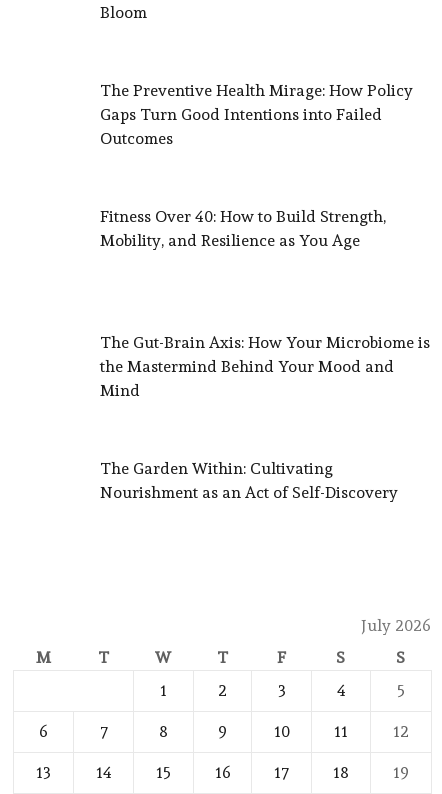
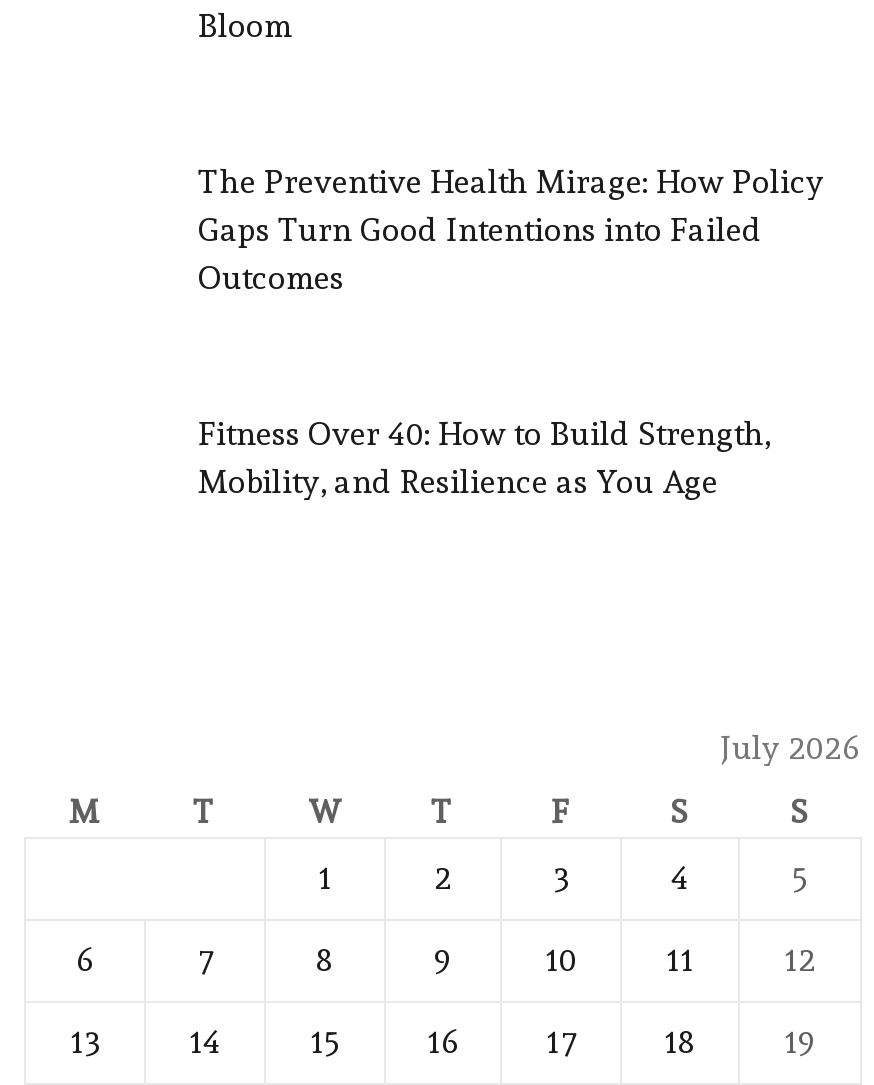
- The Gut-Brain Axis: How Your Microbiome is
- the Mastermind Behind Your Mood and
- Mind

- The Garden Within: Cultivating
- Nourishment as an Act of Self-Discovery
